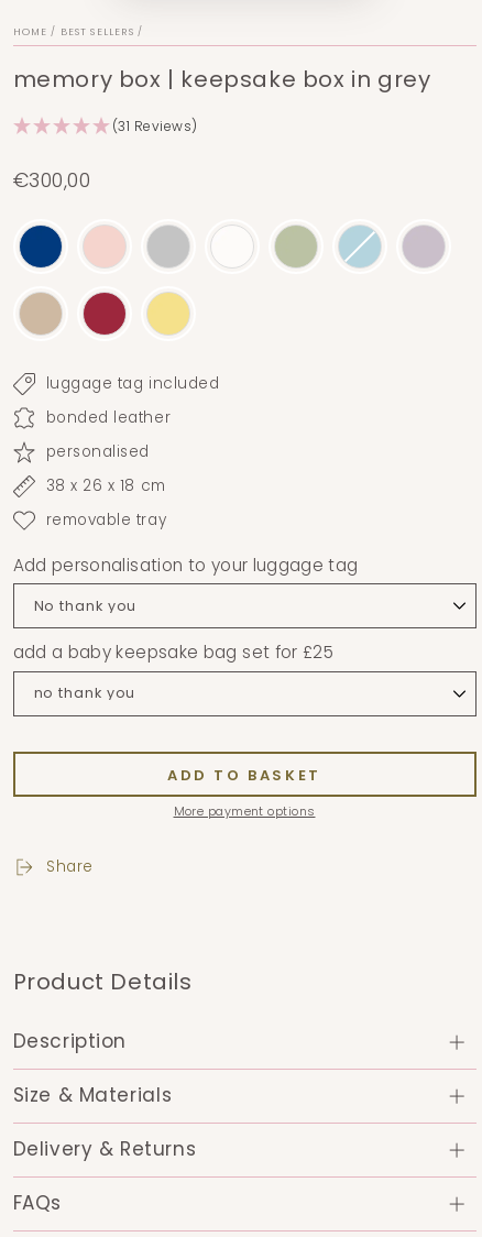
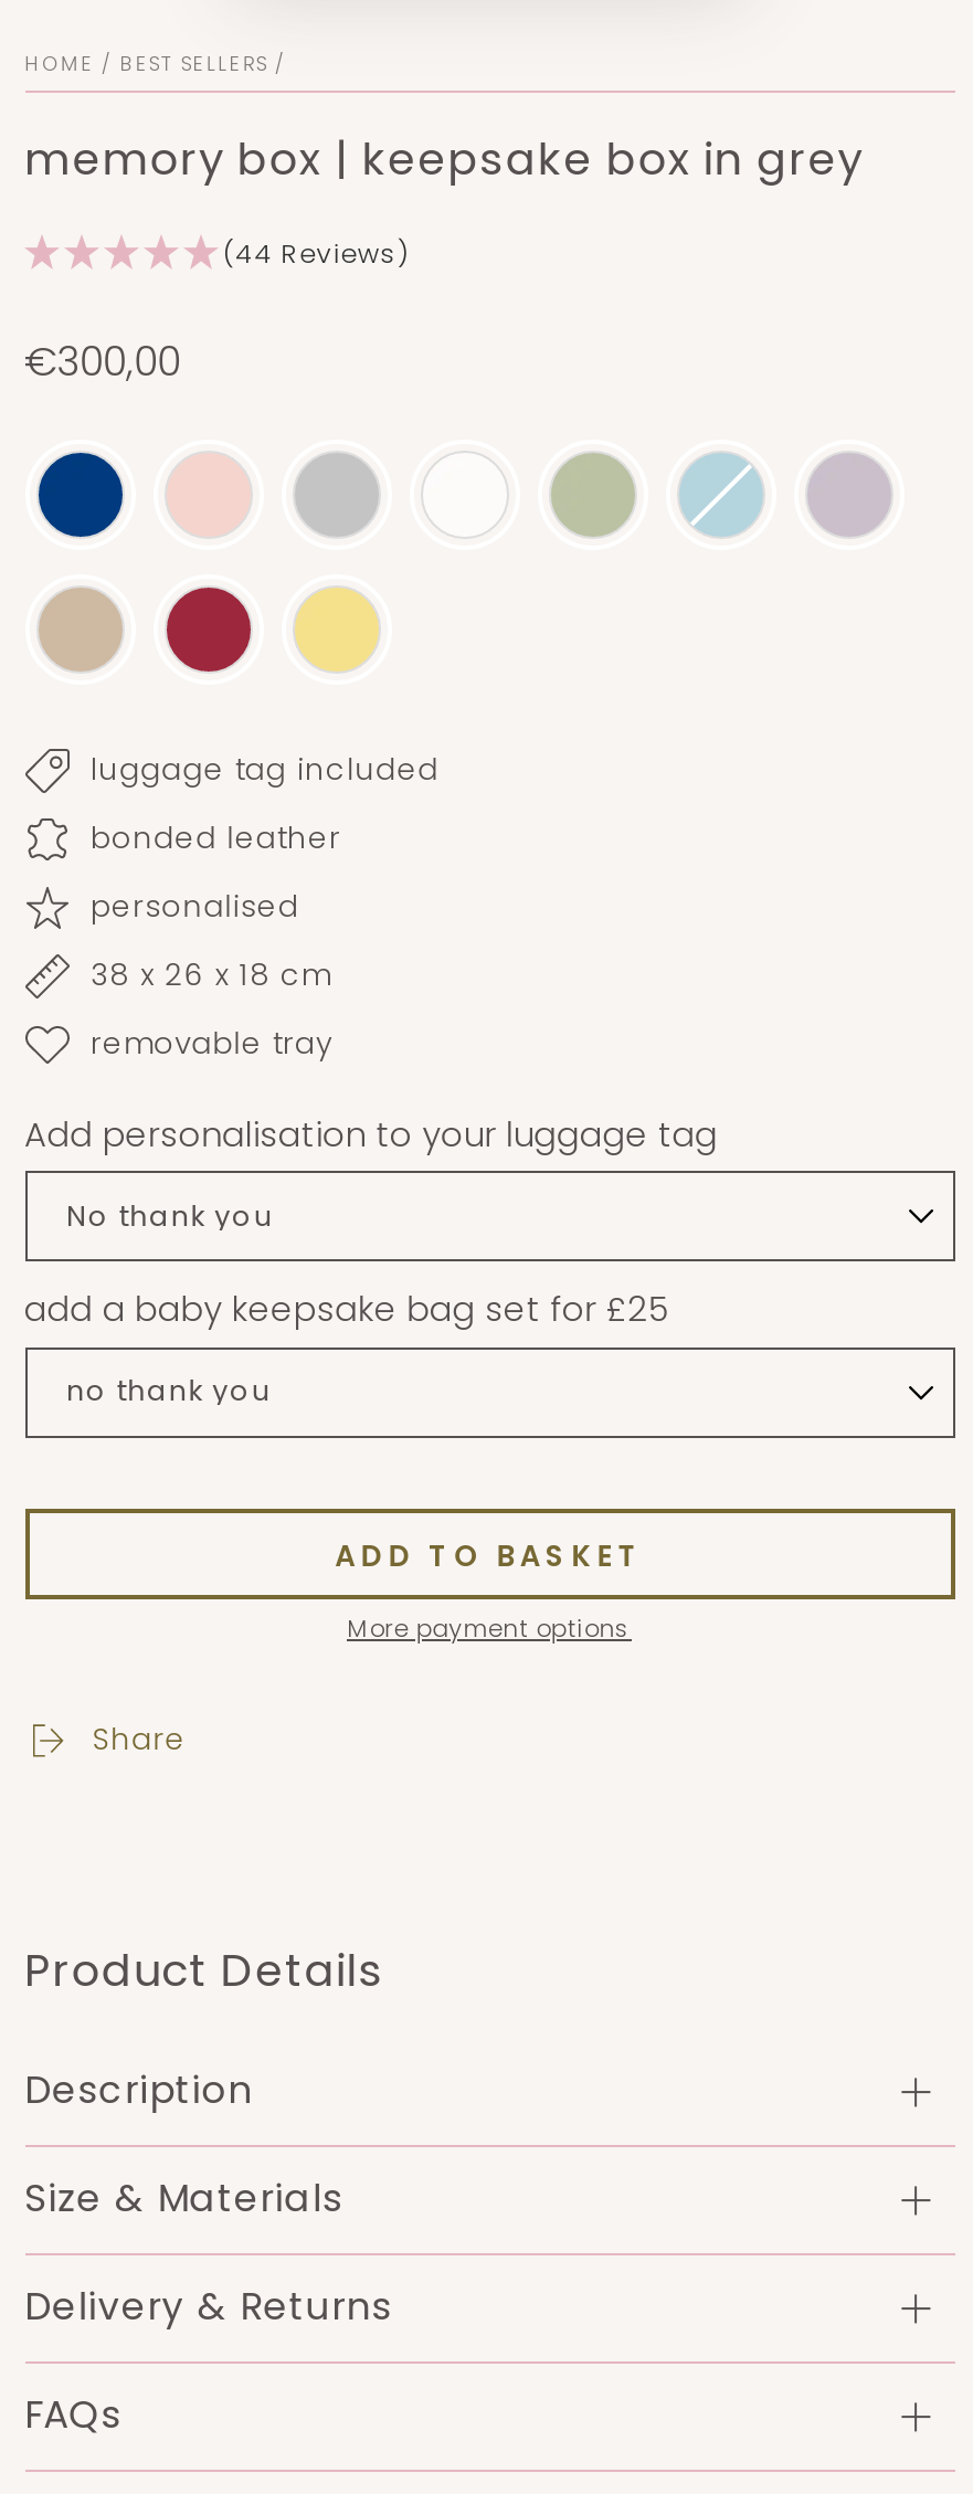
- (31 Reviews)
+ (44 Reviews)
